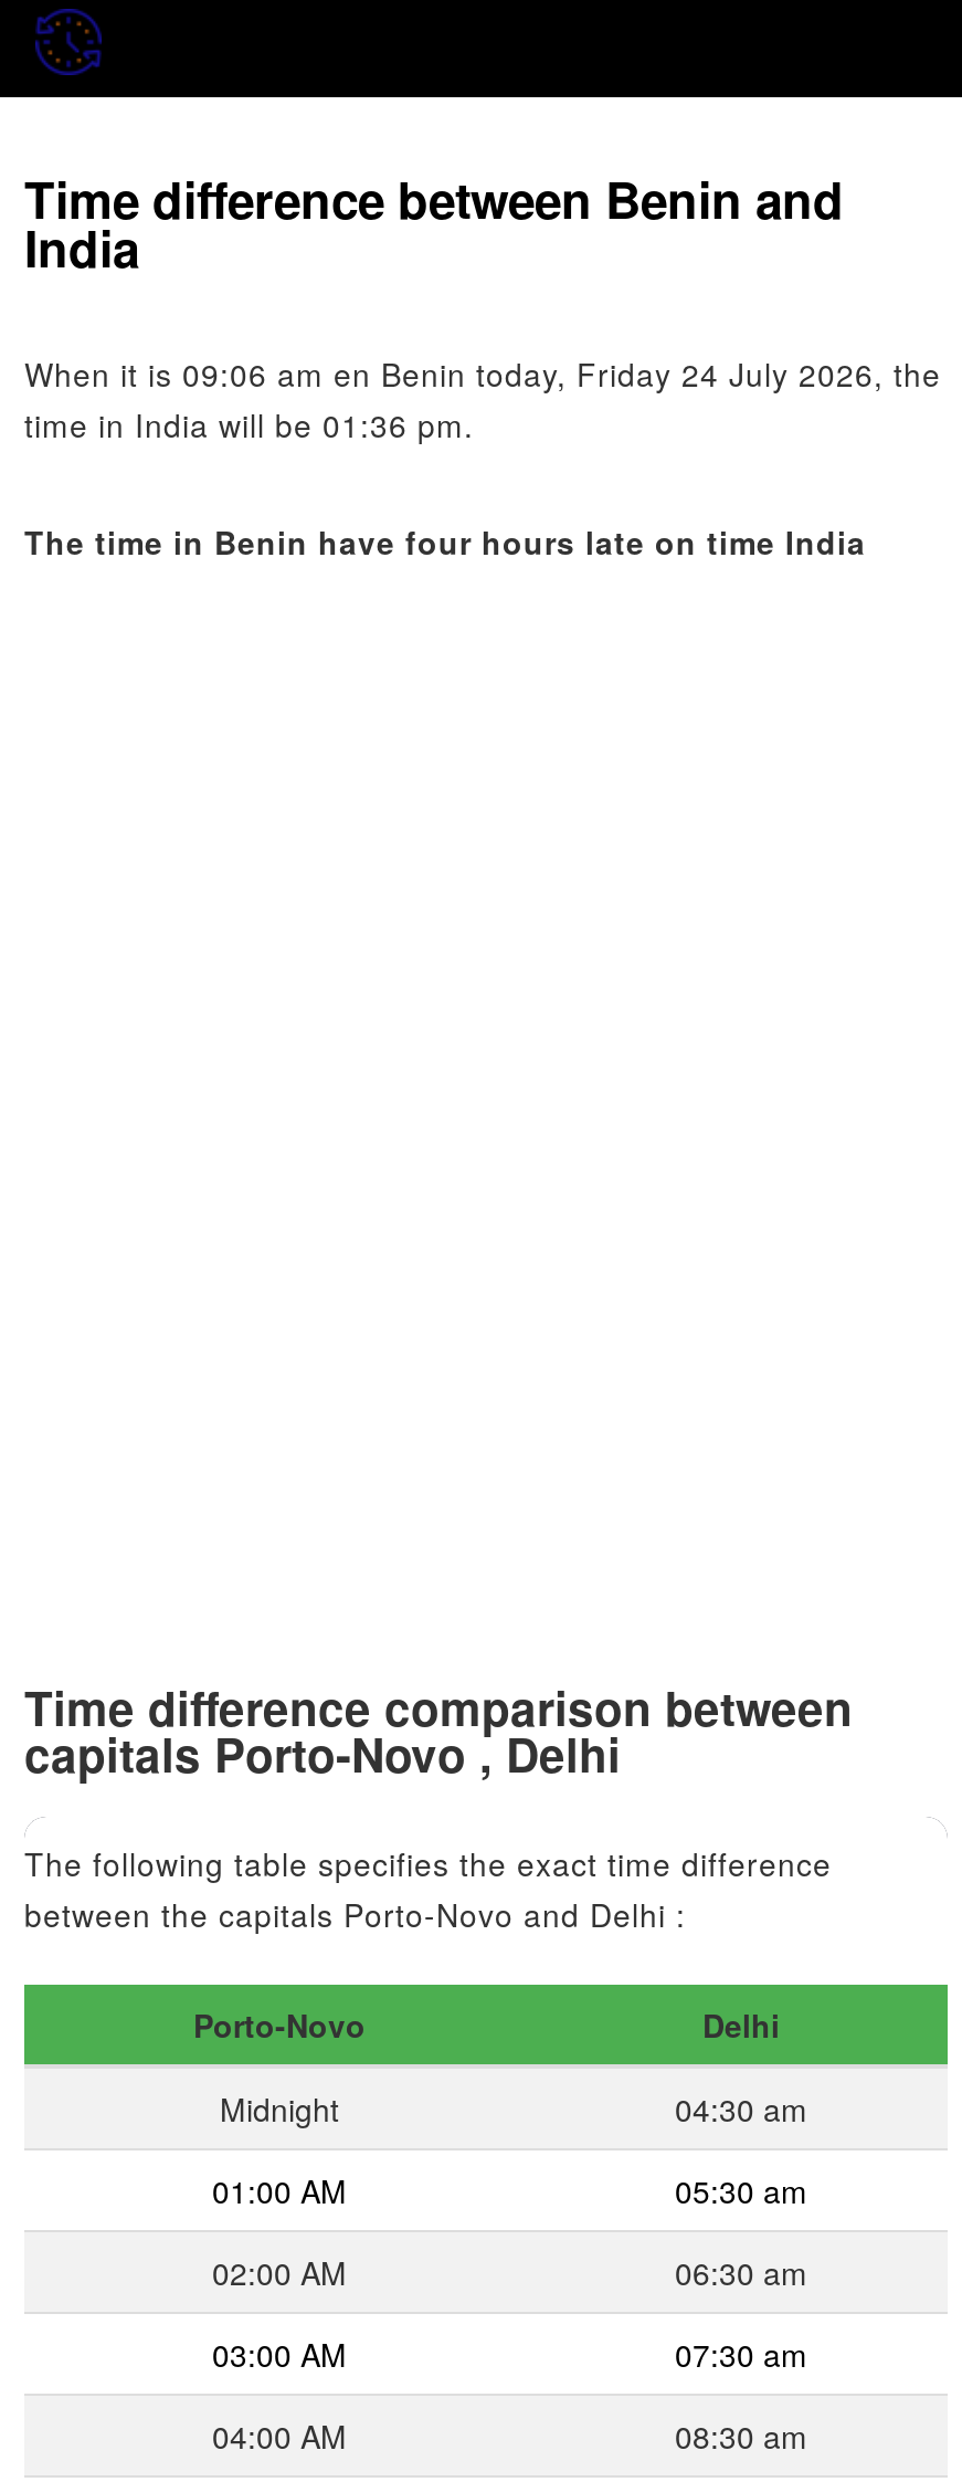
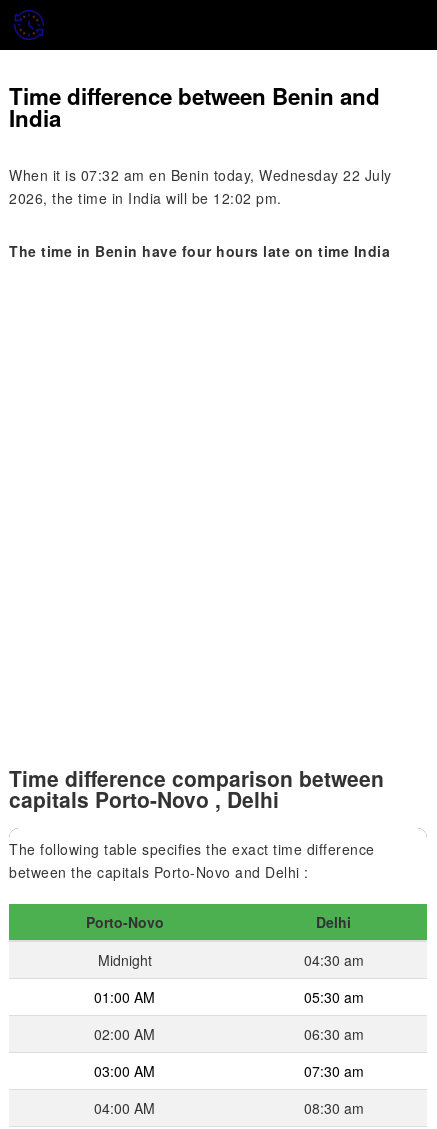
- When it is 09:06 am en Benin today, Friday 24 July 2026, the
- time in India will be 01:36 pm.
+ When it is 07:32 am en Benin today, Wednesday 22 July
+ 2026, the time in India will be 12:02 pm.
